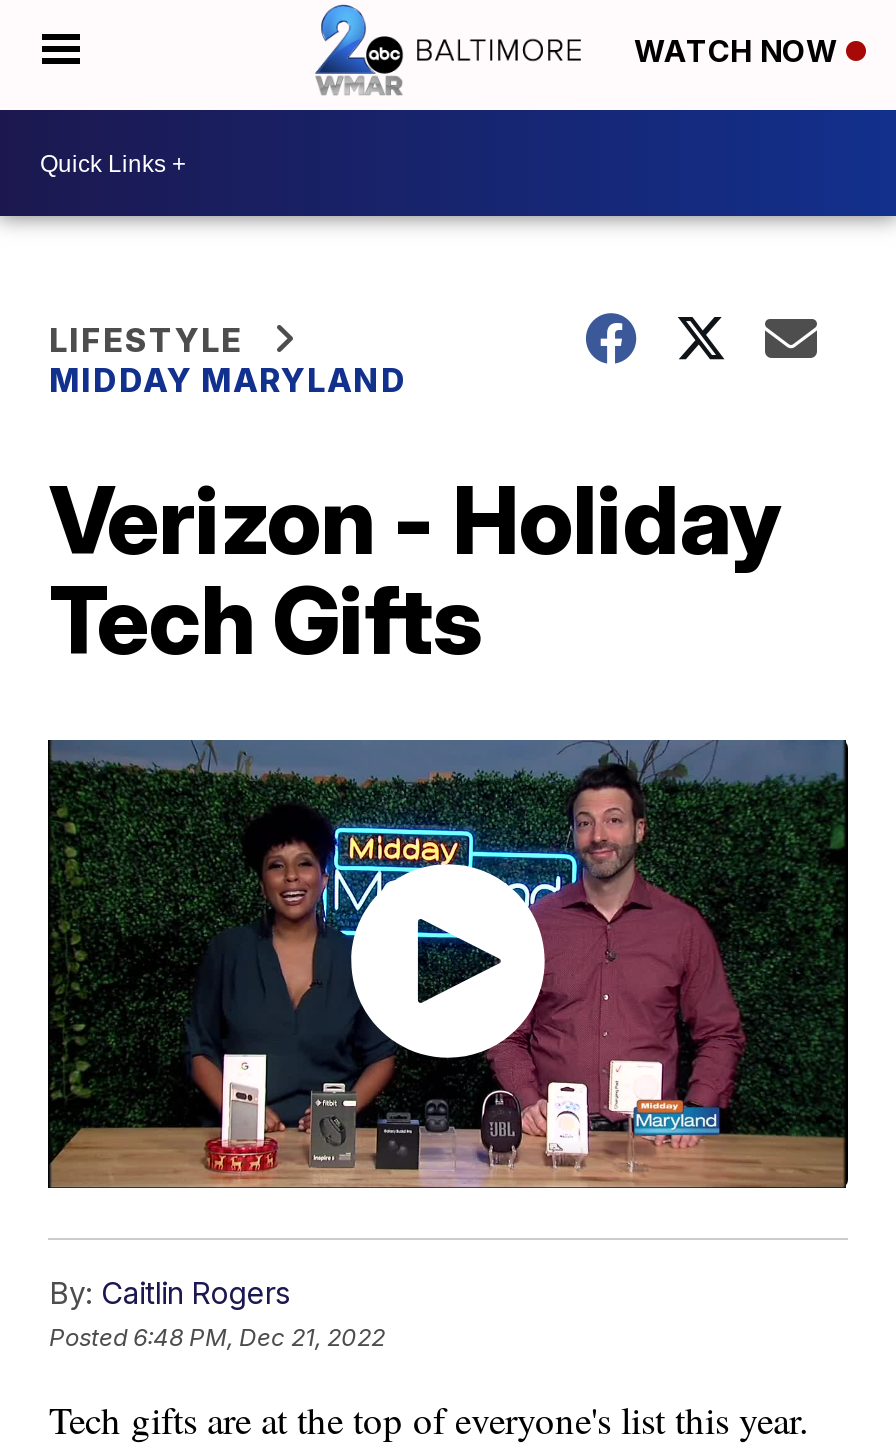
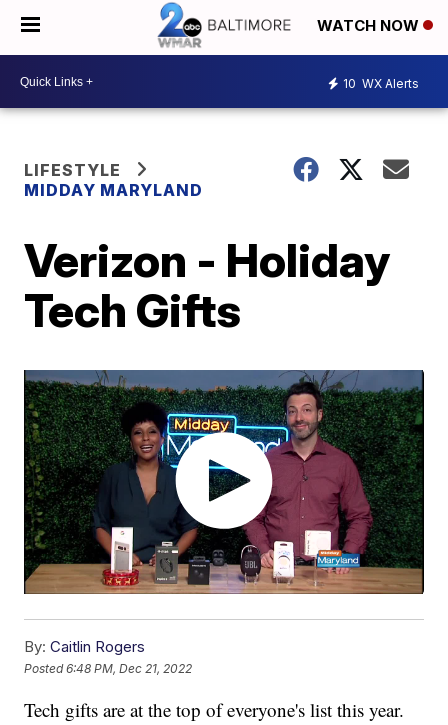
+ 10 WX Alerts
